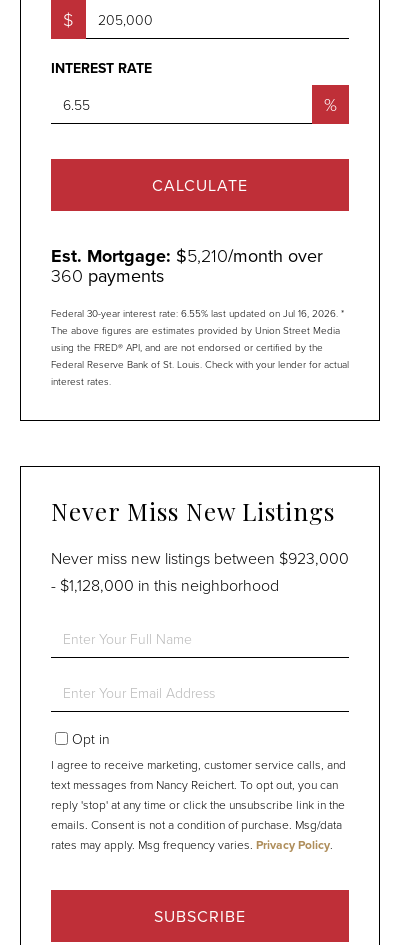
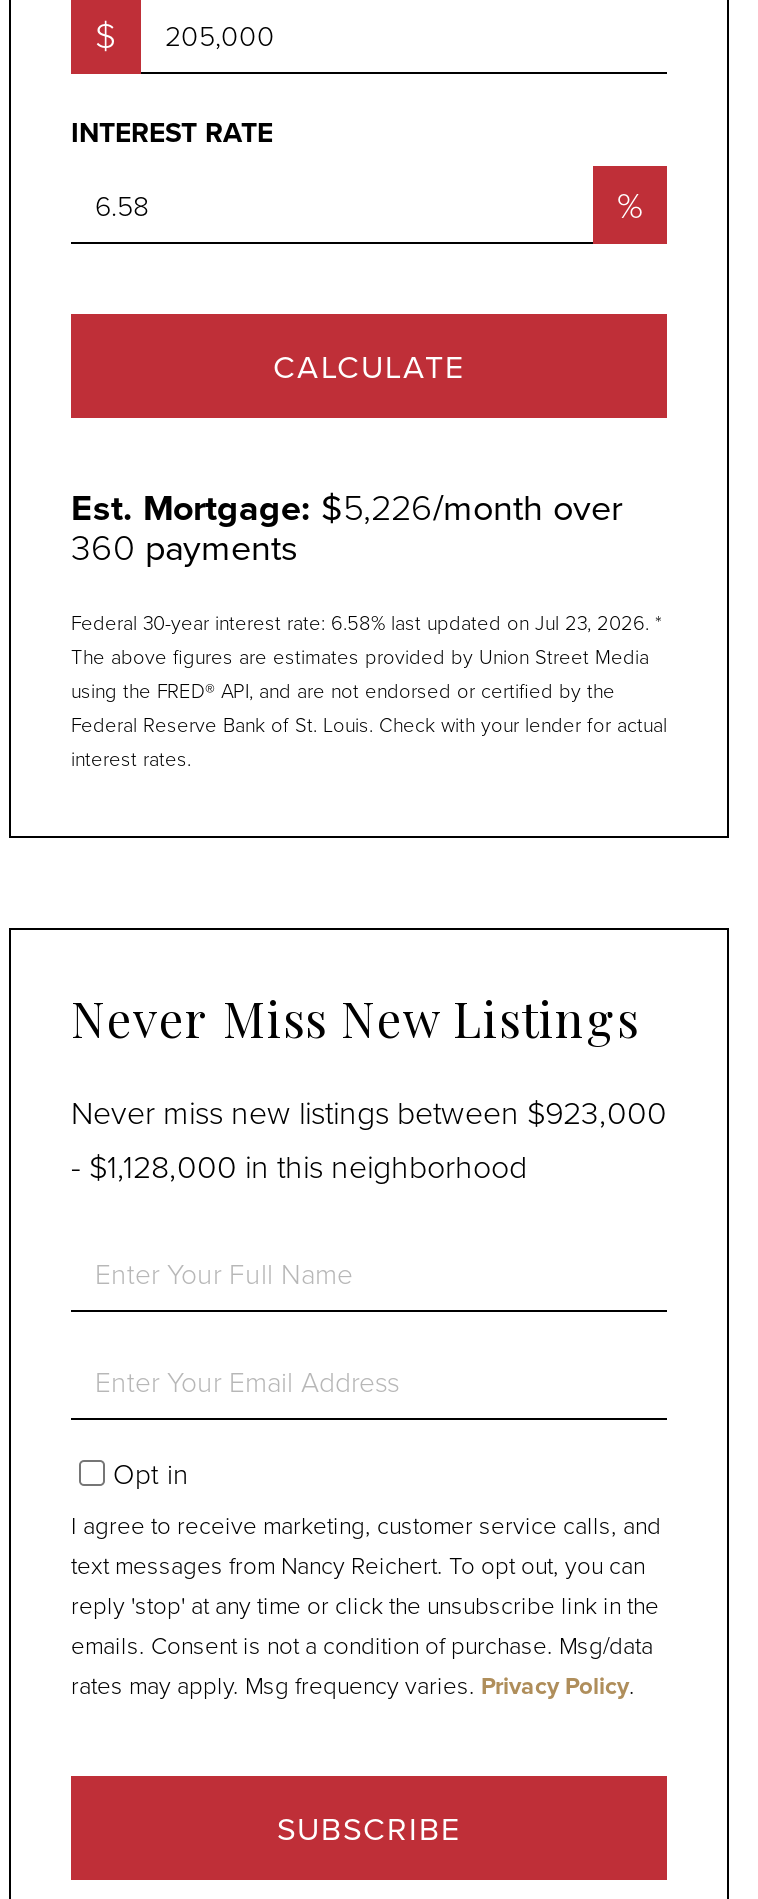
- Est. Mortgage: $5,210/month over
+ Est. Mortgage: $5,226/month over

- Federal 30-year interest rate: 6.55% last updated on Jul 16, 2026. *
+ Federal 30-year interest rate: 6.58% last updated on Jul 23, 2026. *
